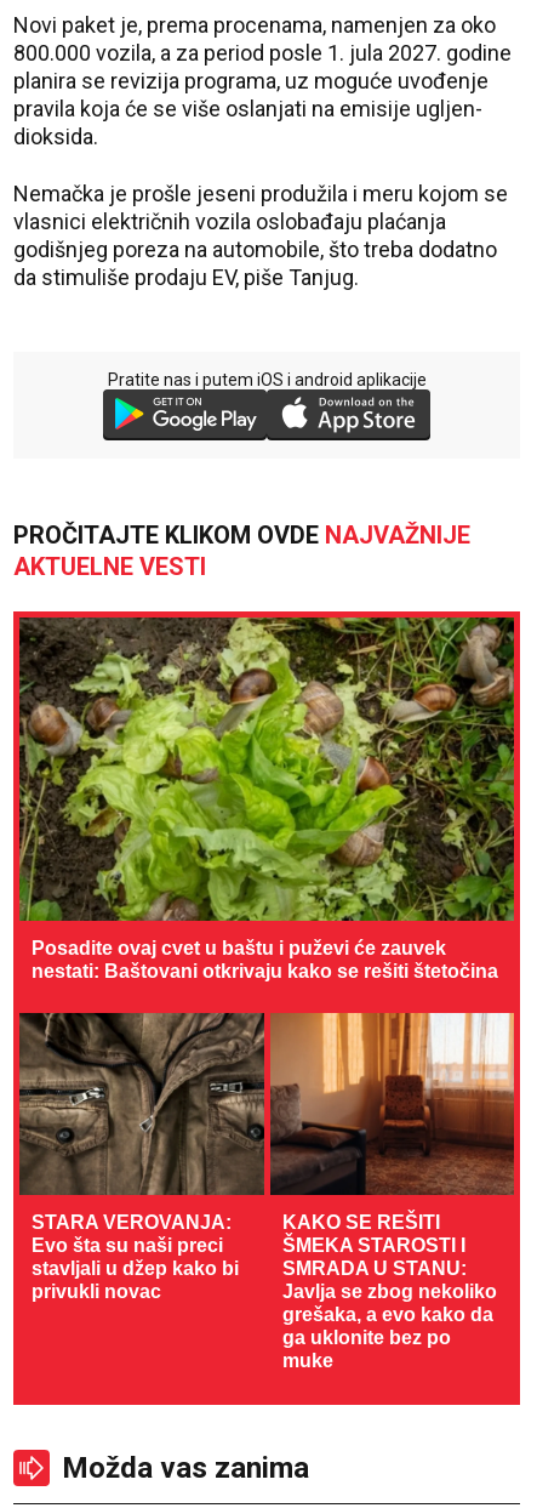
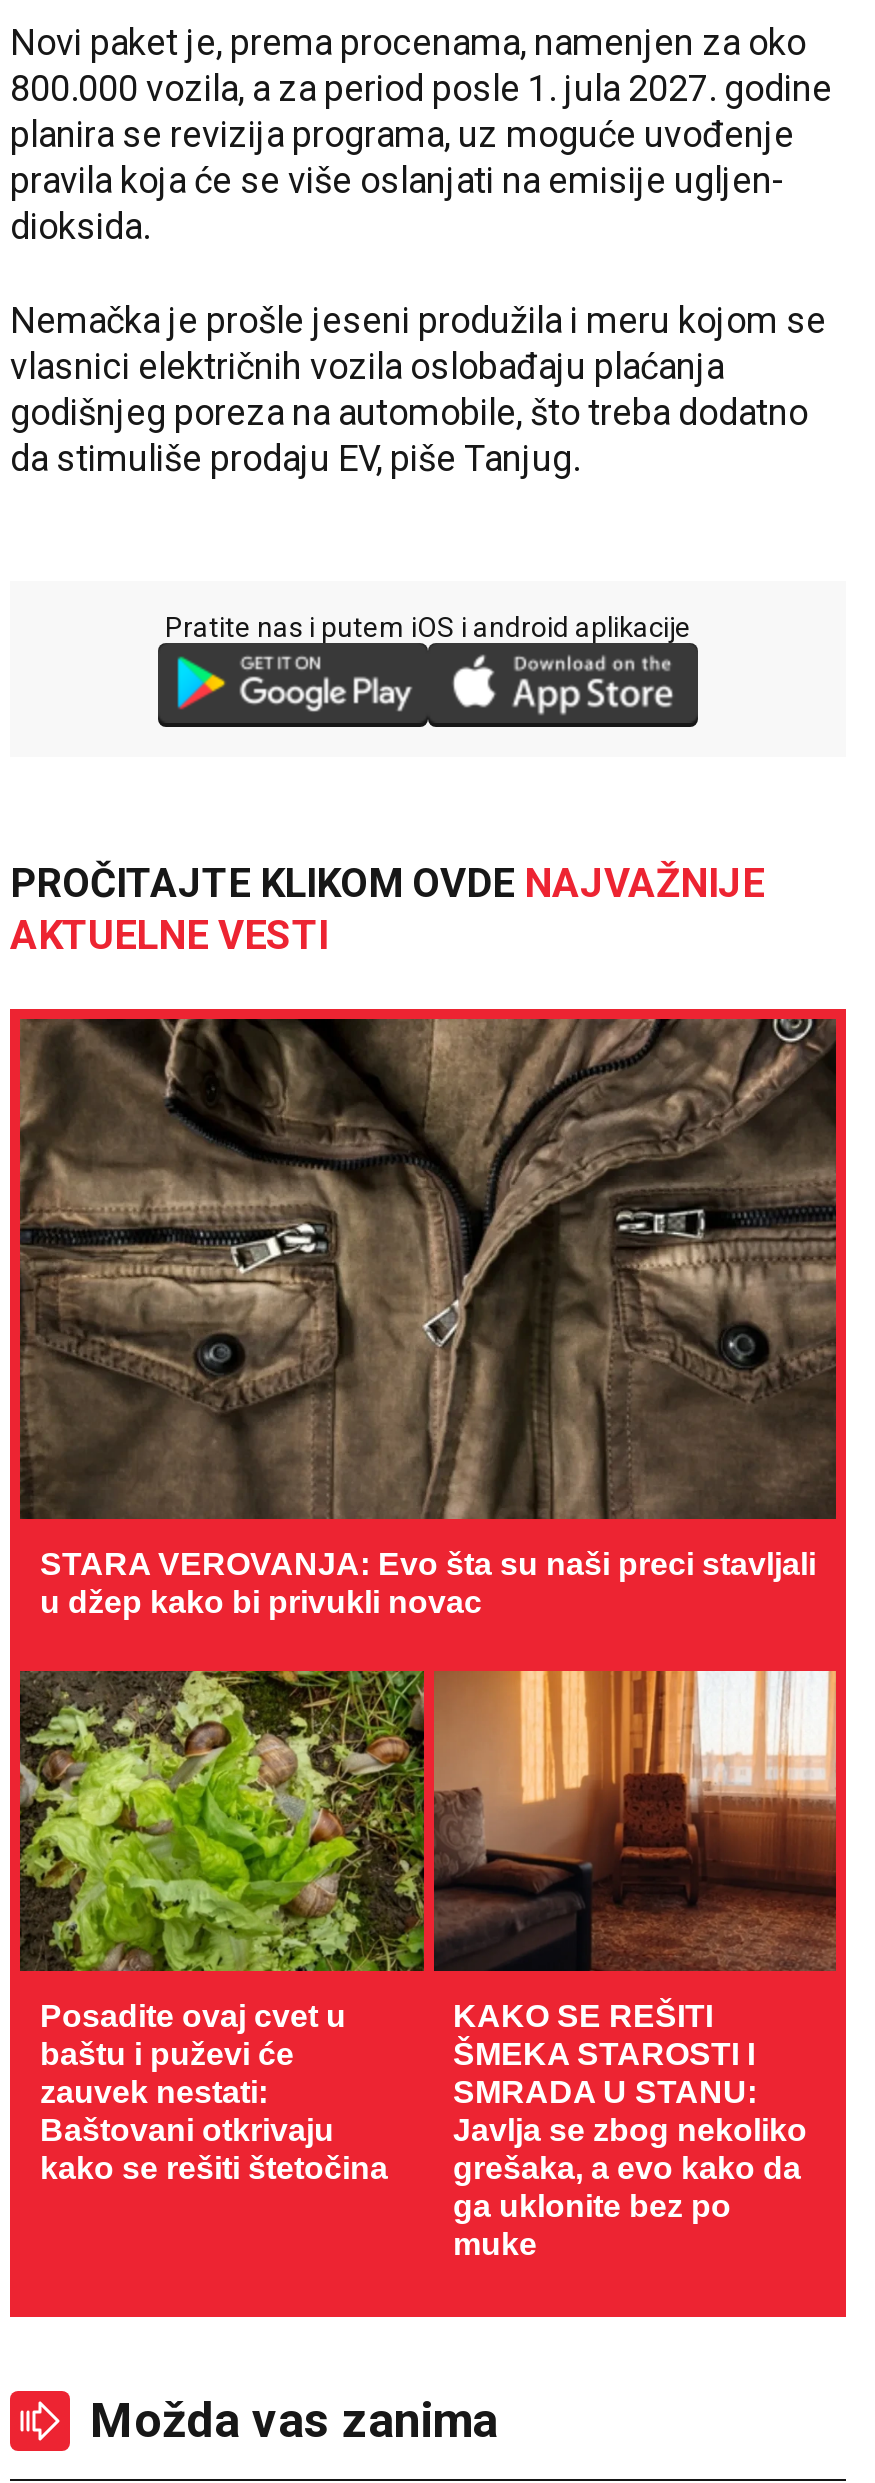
- [image]
- Posadite ovaj cvet u baštu i puževi će zauvek
- nestati: Baštovani otkrivaju kako se rešiti štetočina
+ [image]
+ STARA VEROVANJA: Evo šta su naši preci stavljali
+ u džep kako bi privukli novac

- [image]
- STARA VEROVANJA:
- Evo šta su naši preci
- stavljali u džep kako bi
- privukli novac
+ [image]
+ Posadite ovaj cvet u
+ baštu i puževi će
+ zauvek nestati:
+ Baštovani otkrivaju
+ kako se rešiti štetočina
